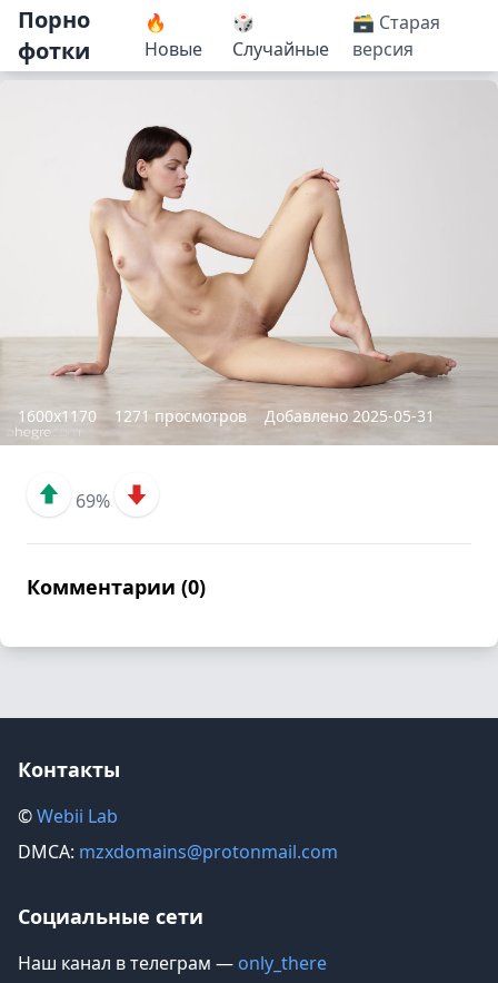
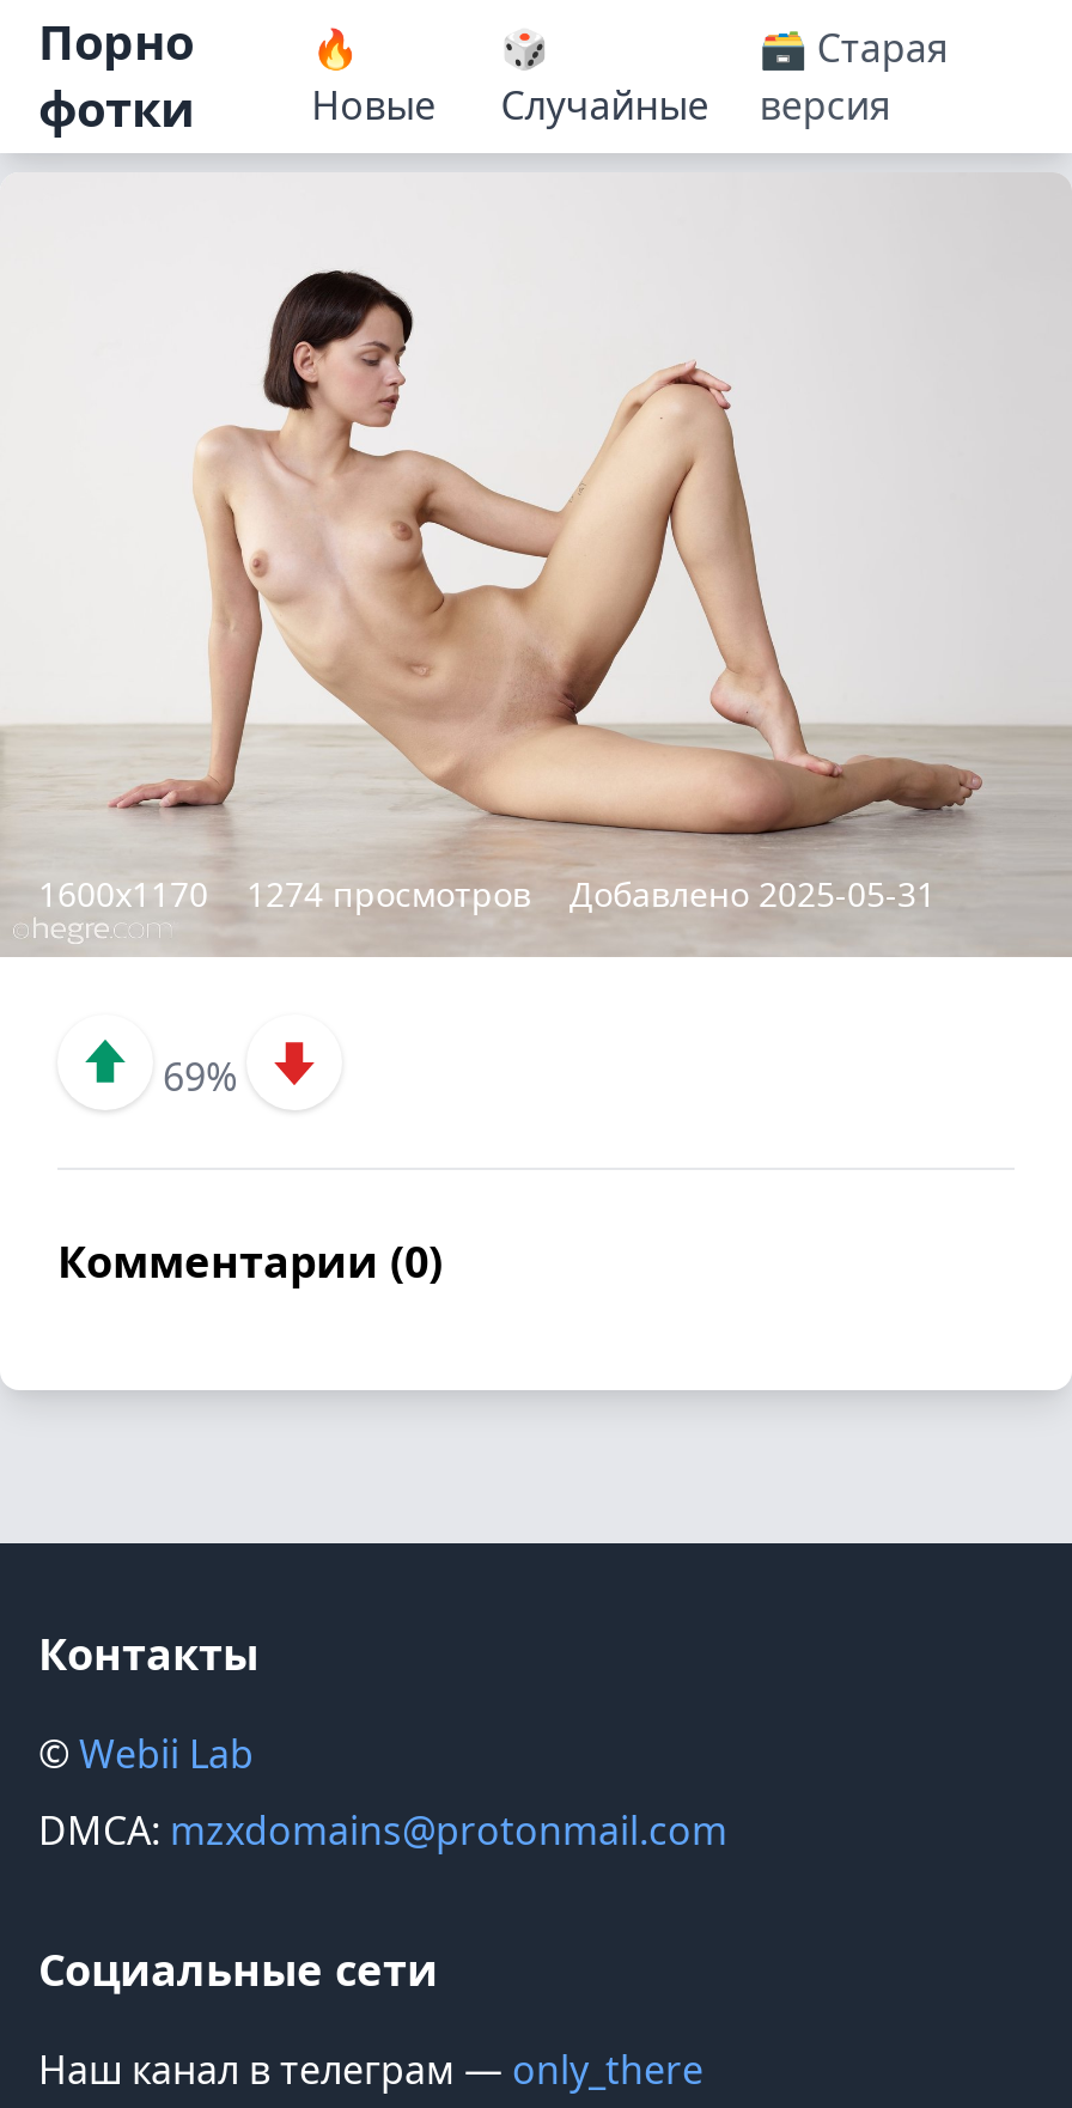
- 1600x1170 1271 просмотров Добавлено 2025-05-31
+ 1600x1170 1274 просмотров Добавлено 2025-05-31
